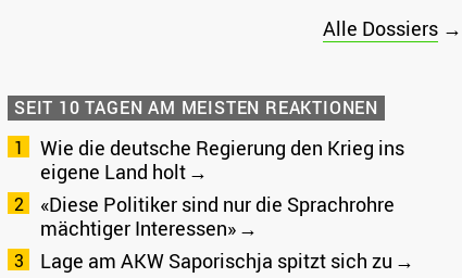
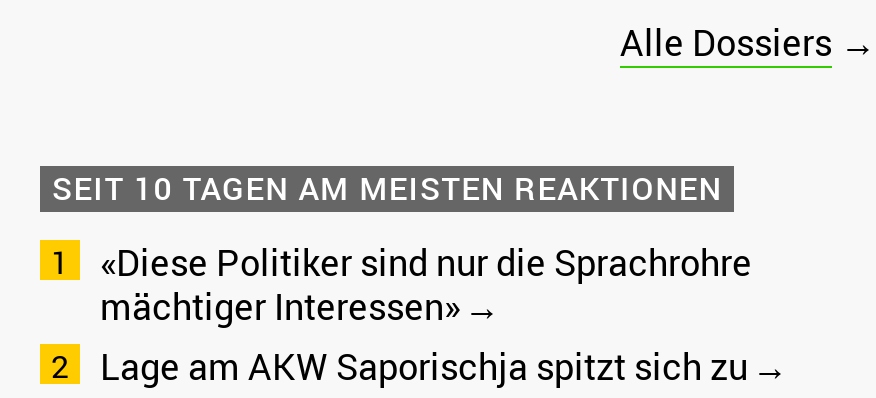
- Wie die deutsche Regierung den Krieg ins
- eigene Land holt
